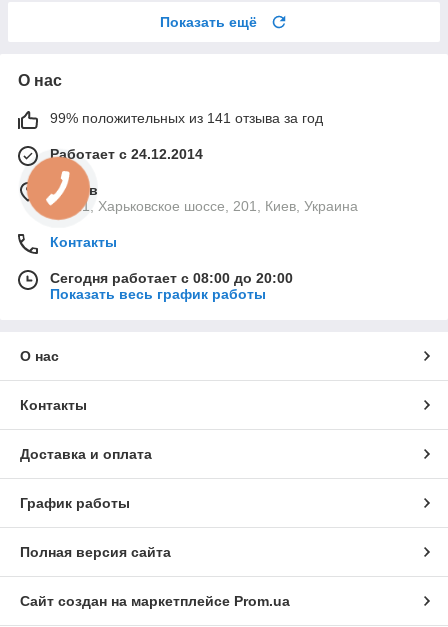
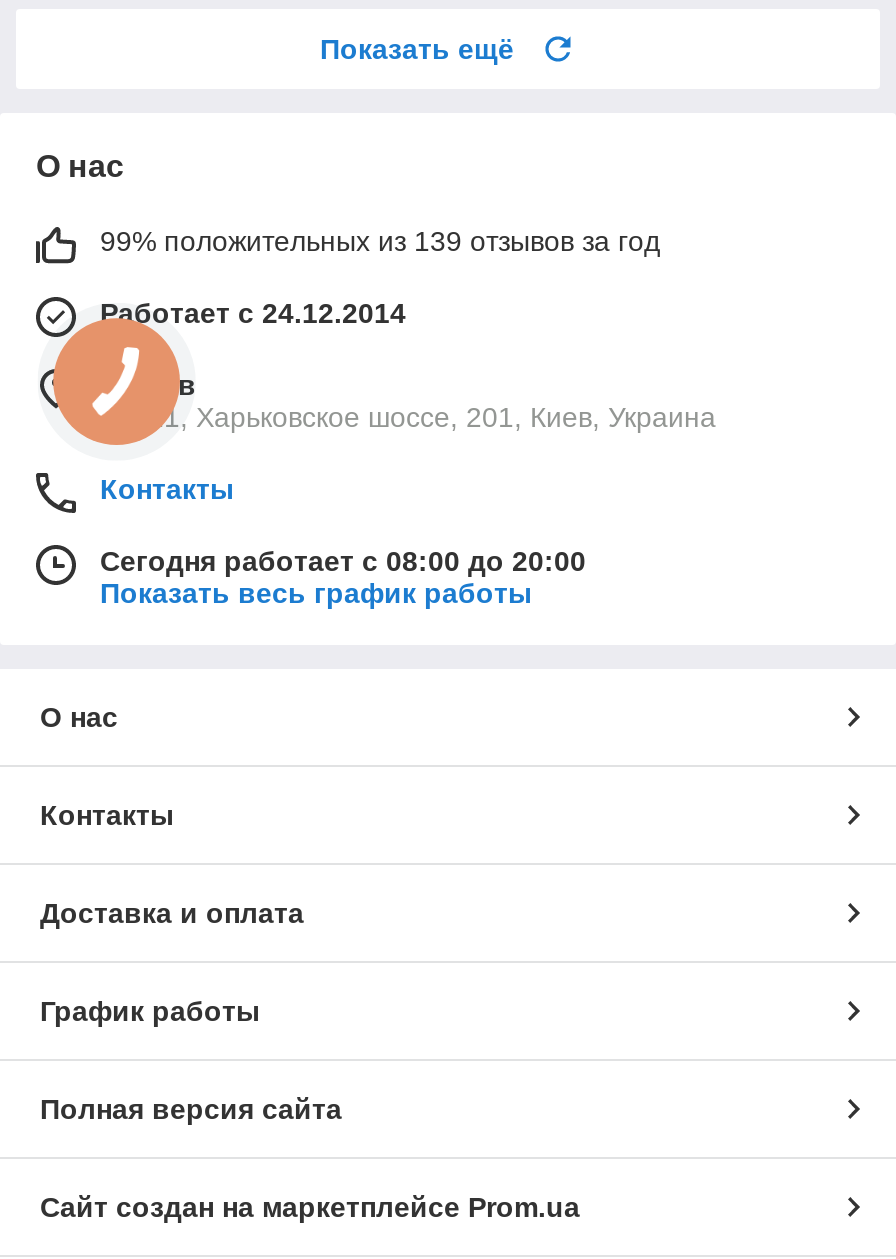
- 99% положительных из 141 отзыва за год
+ 99% положительных из 139 отзывов за год
